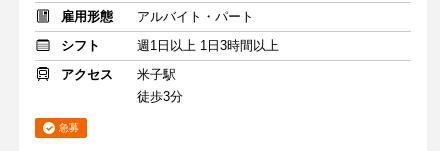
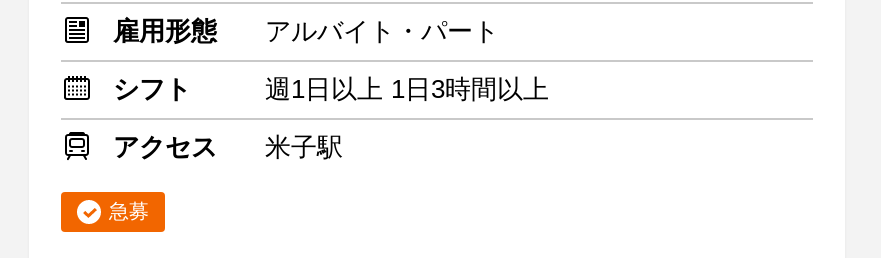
- 徒歩3分
